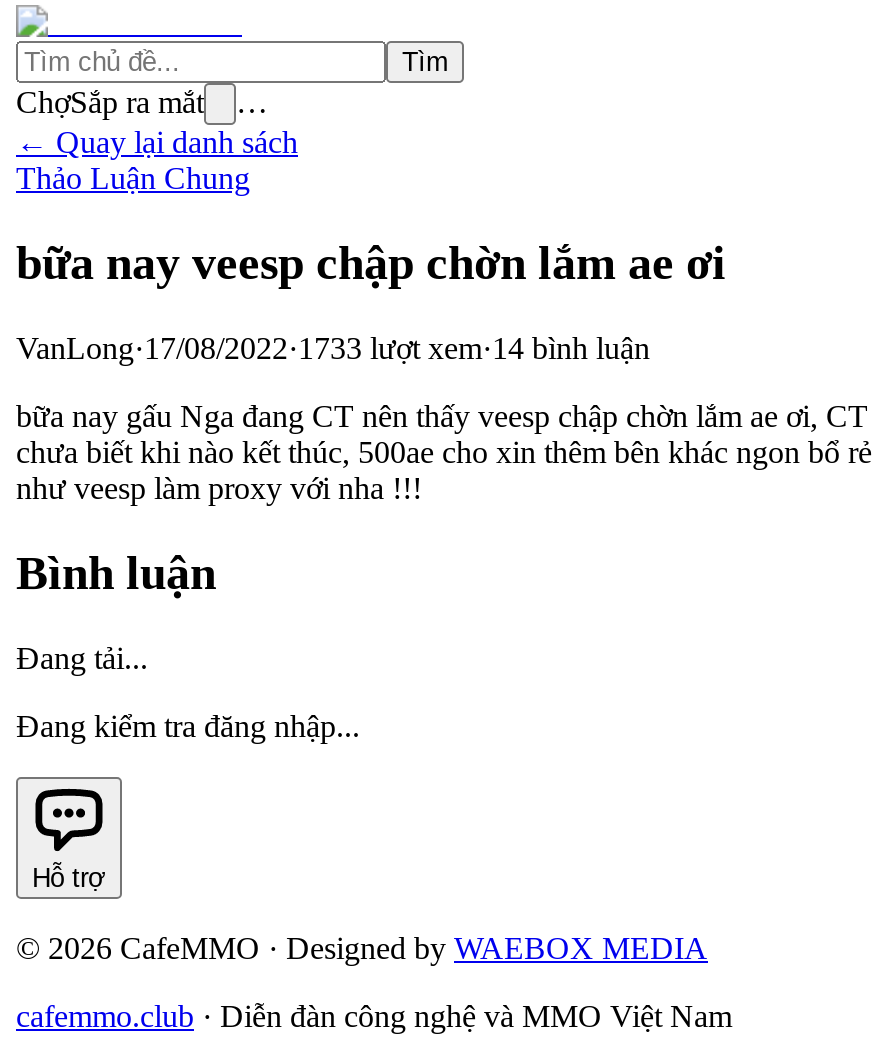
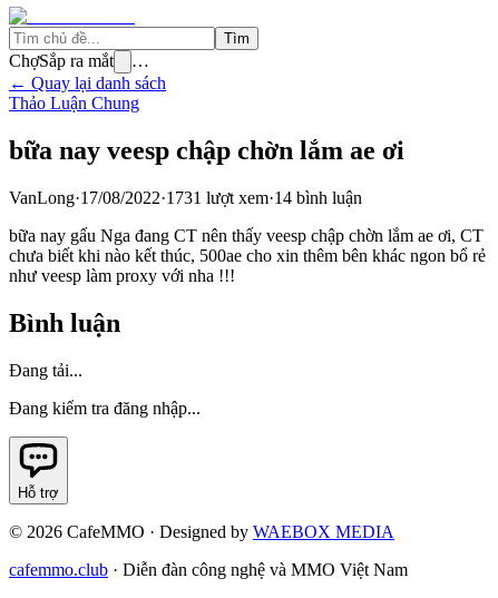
- VanLong · 17/08/2022 · 1733 lượt xem · 14 bình luận
+ VanLong · 17/08/2022 · 1731 lượt xem · 14 bình luận
